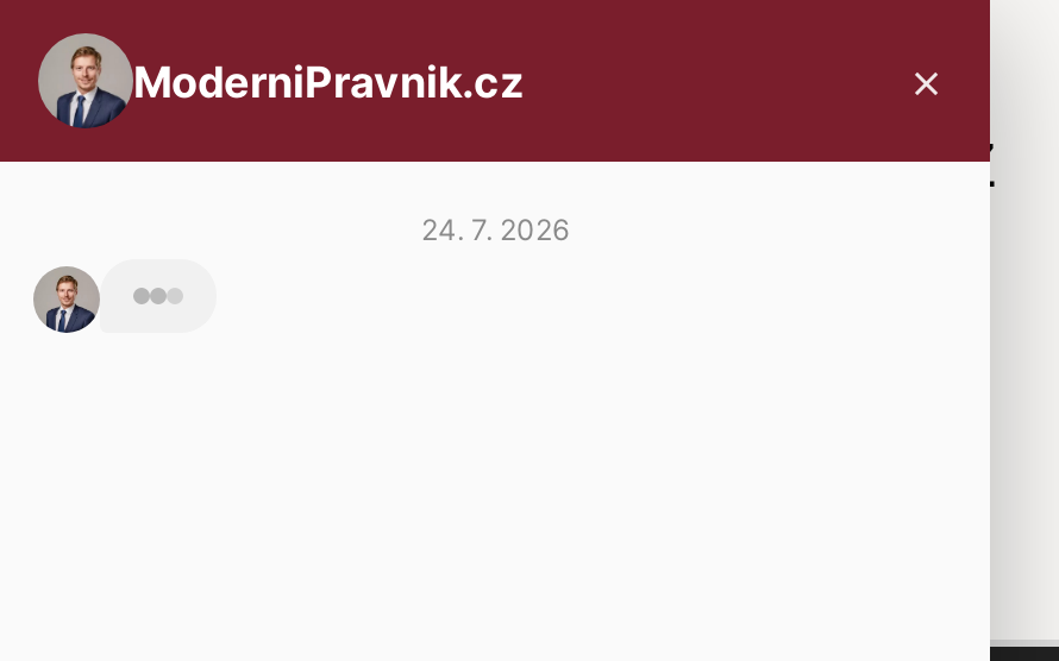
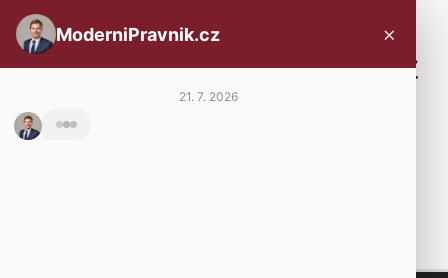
- 24. 7. 2026
+ 21. 7. 2026
